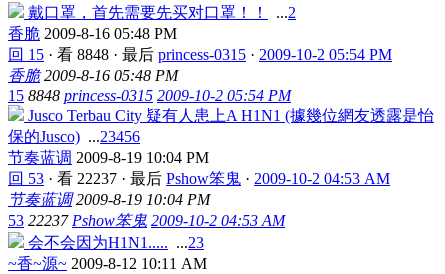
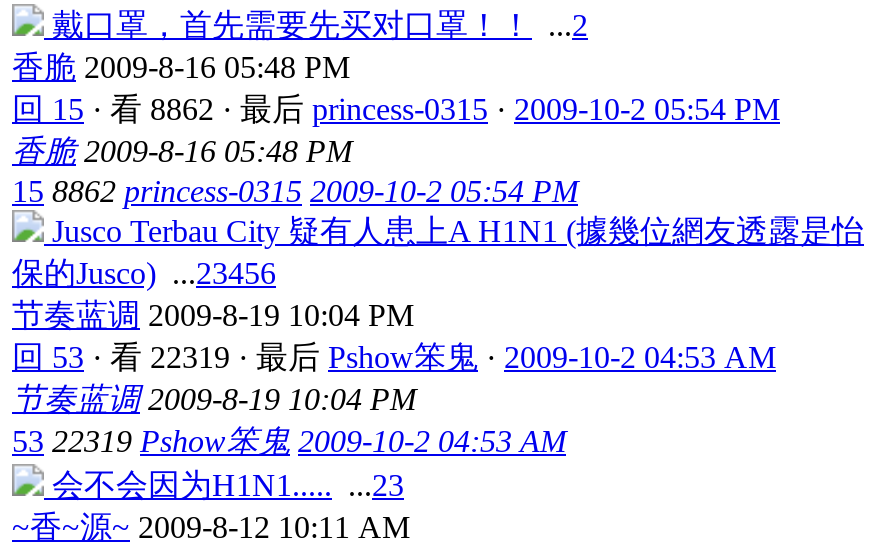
- 回 15 · 看 8848 · 最后princess-0315 · 2009-10-2 05:54 PM
+ 回 15 · 看 8862 · 最后princess-0315 · 2009-10-2 05:54 PM

- 15 8848 princess-0315 2009-10-2 05:54 PM
+ 15 8862 princess-0315 2009-10-2 05:54 PM

- 回 53 · 看 22237 · 最后Pshow笨鬼· 2009-10-2 04:53 AM
+ 回 53 · 看 22319 · 最后Pshow笨鬼· 2009-10-2 04:53 AM

- 53 22237 Pshow笨鬼 2009-10-2 04:53 AM
+ 53 22319 Pshow笨鬼 2009-10-2 04:53 AM
